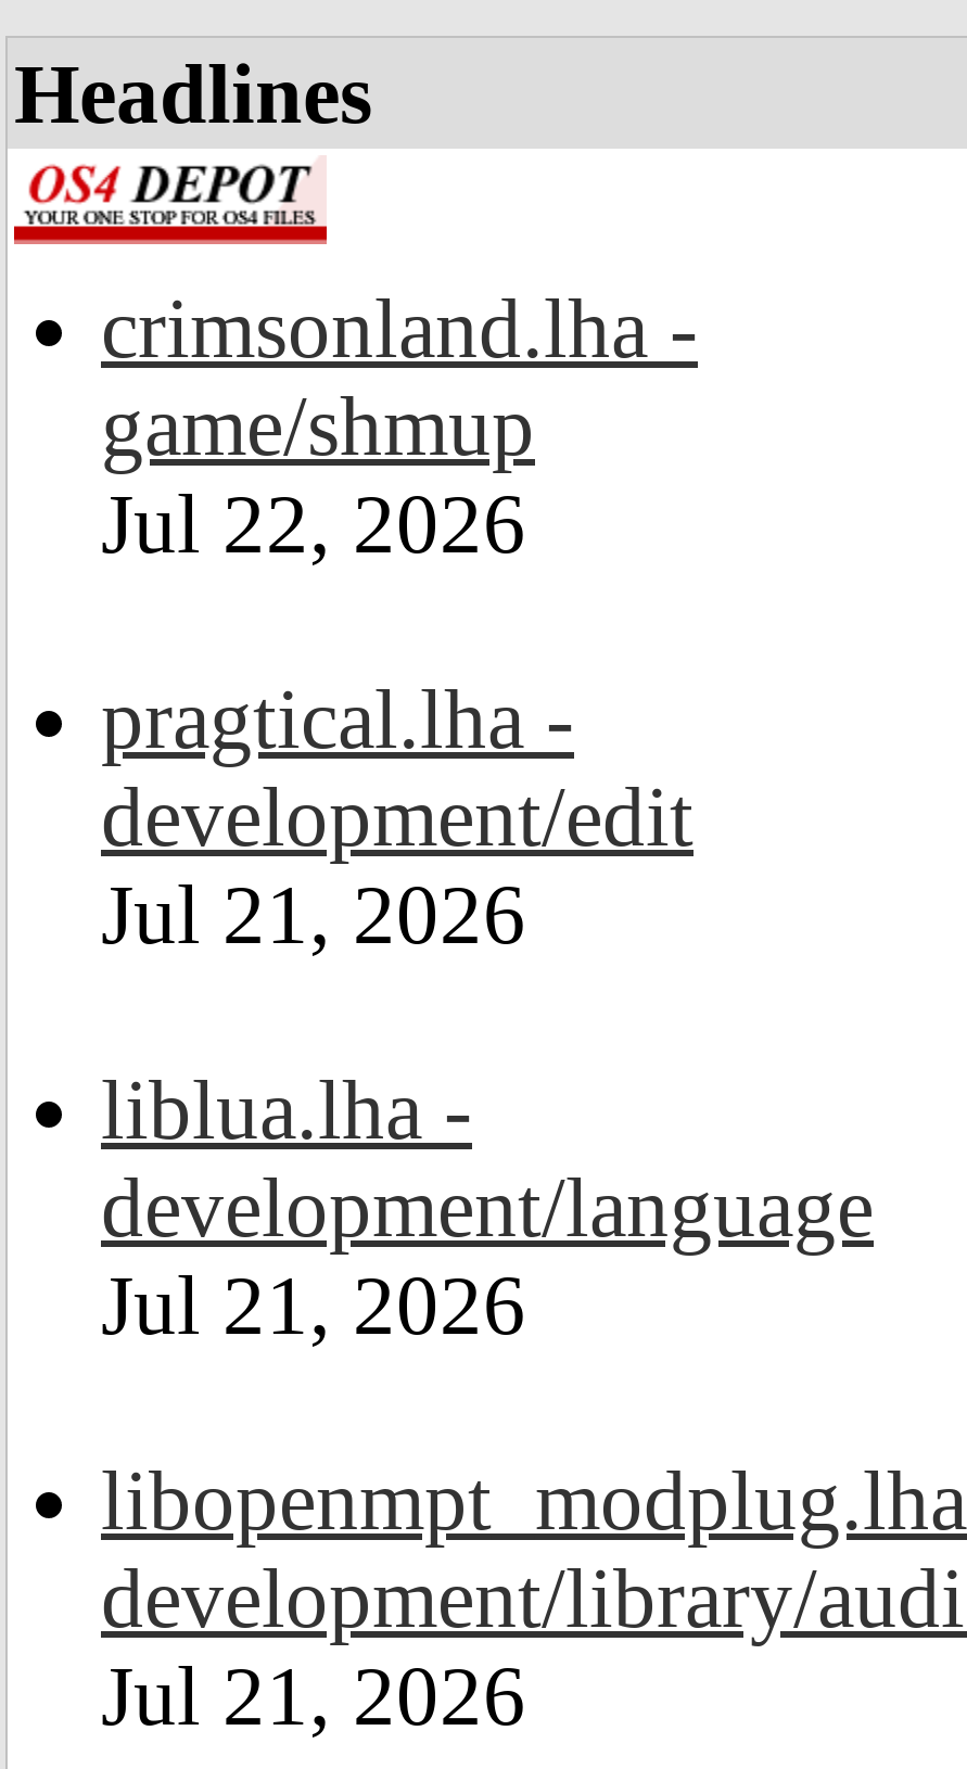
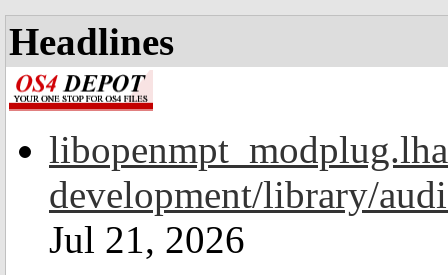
- crimsonland.lha -
- game/shmup
- Jul 22, 2026
- pragtical.lha -
- development/edit
- Jul 21, 2026
- liblua.lha -
- development/language
- Jul 21, 2026
